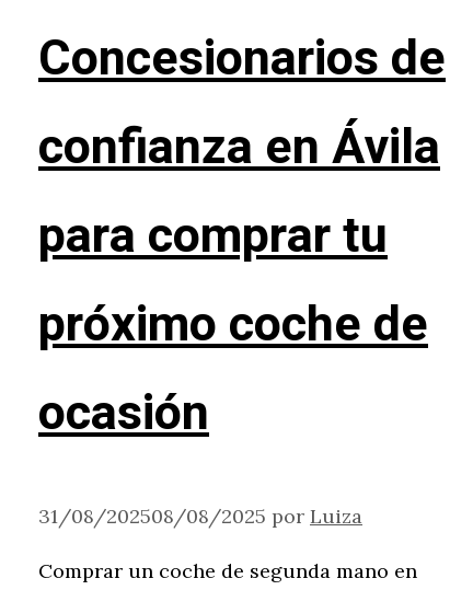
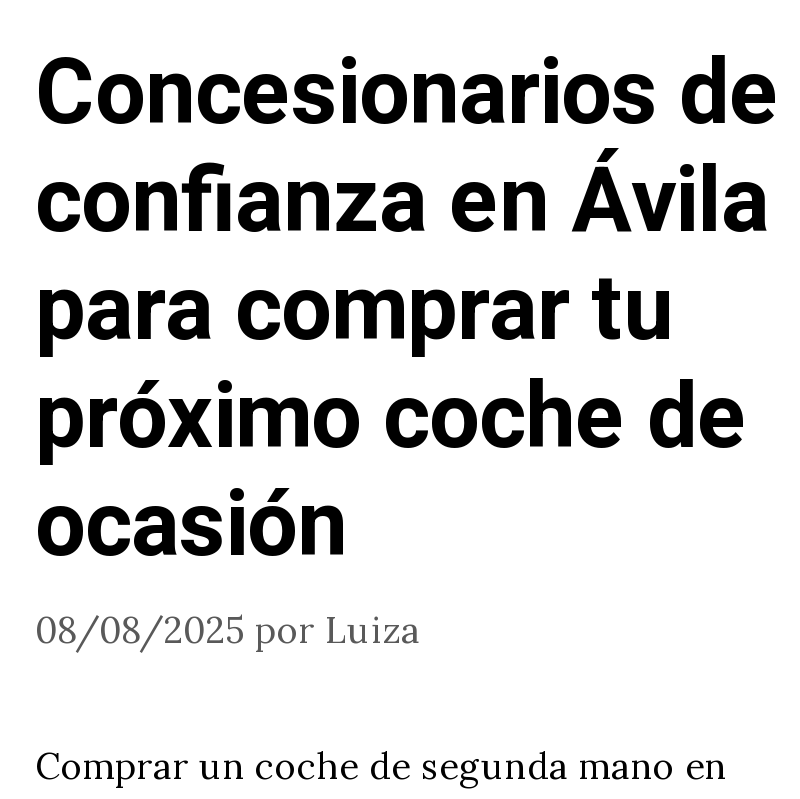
- 31/08/202508/08/2025 por Luiza
+ 08/08/2025 por Luiza
